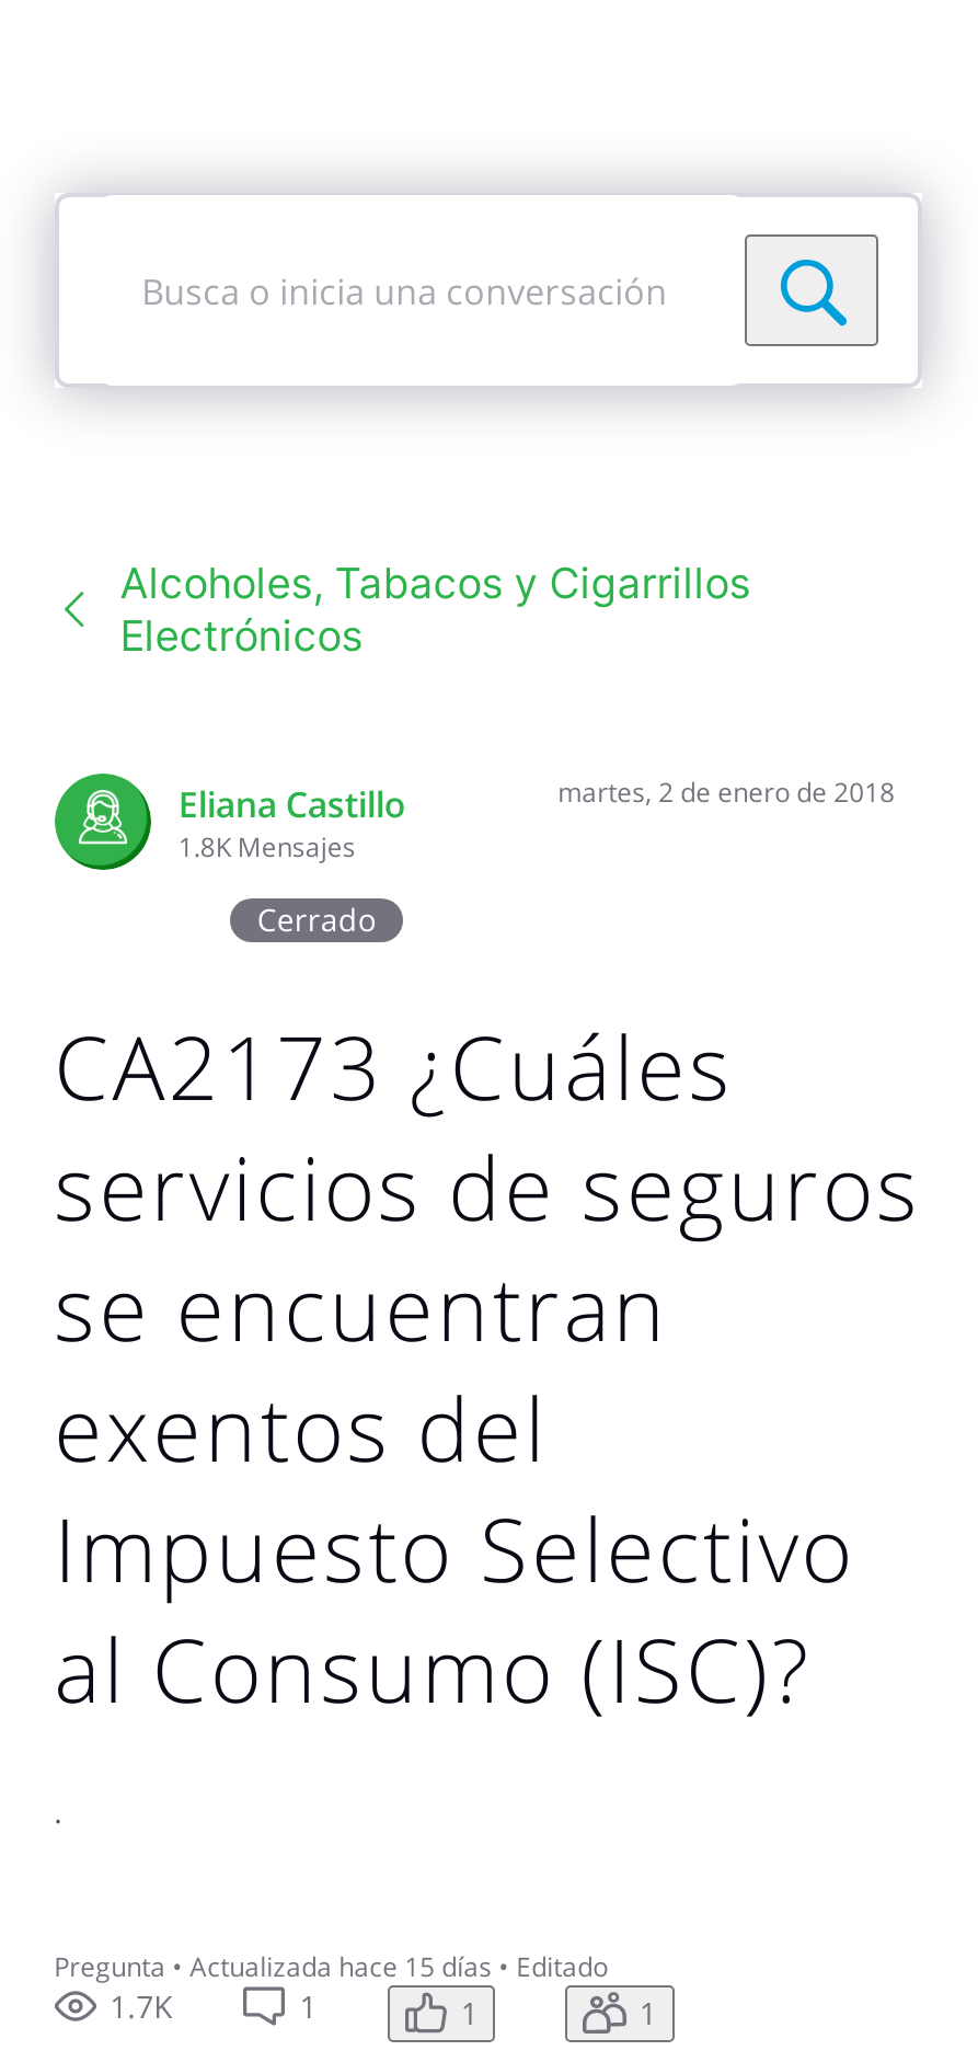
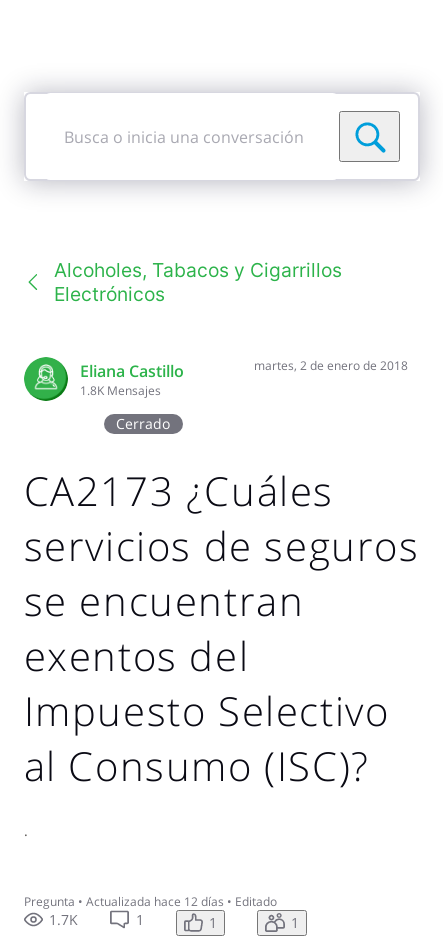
- Pregunta • Actualizada hace 15 días • Editado
+ Pregunta • Actualizada hace 12 días • Editado
